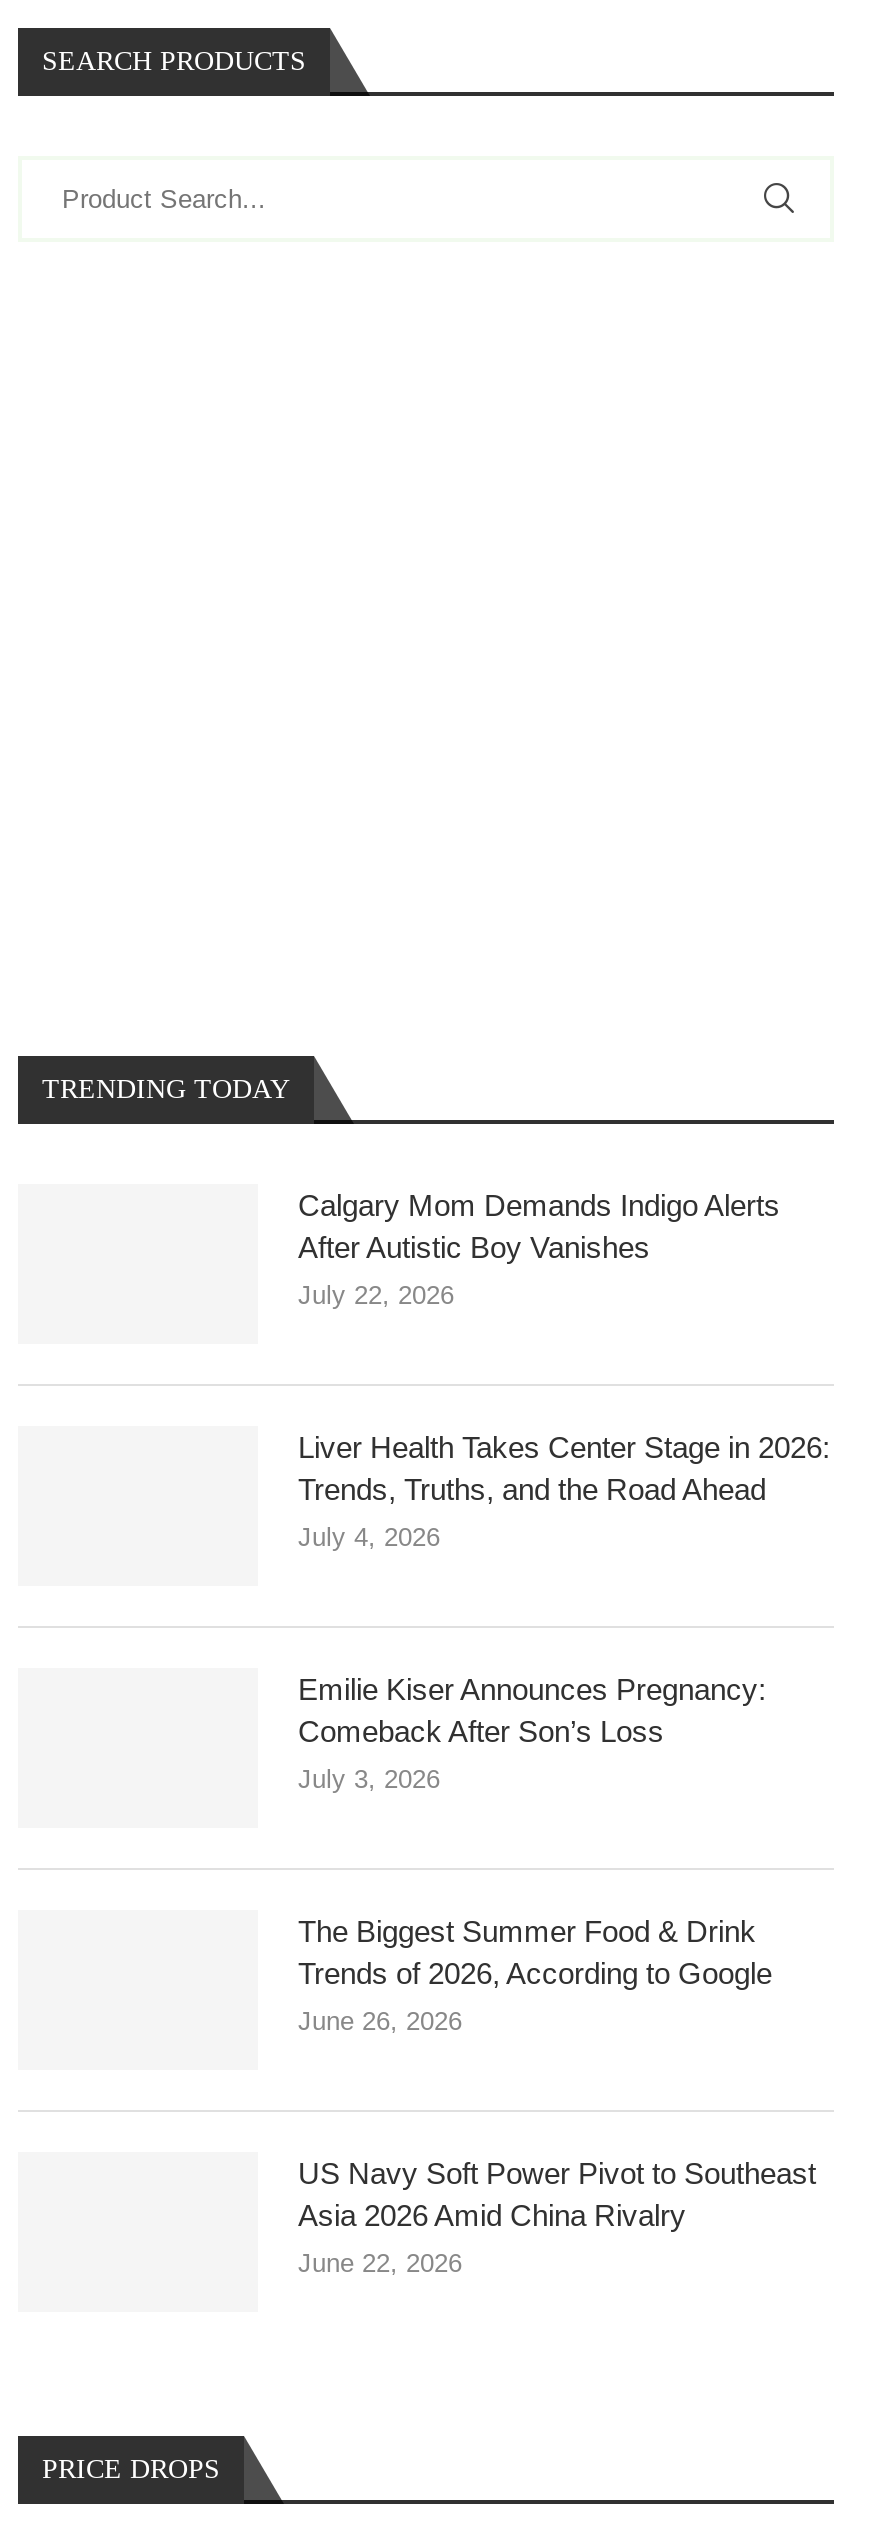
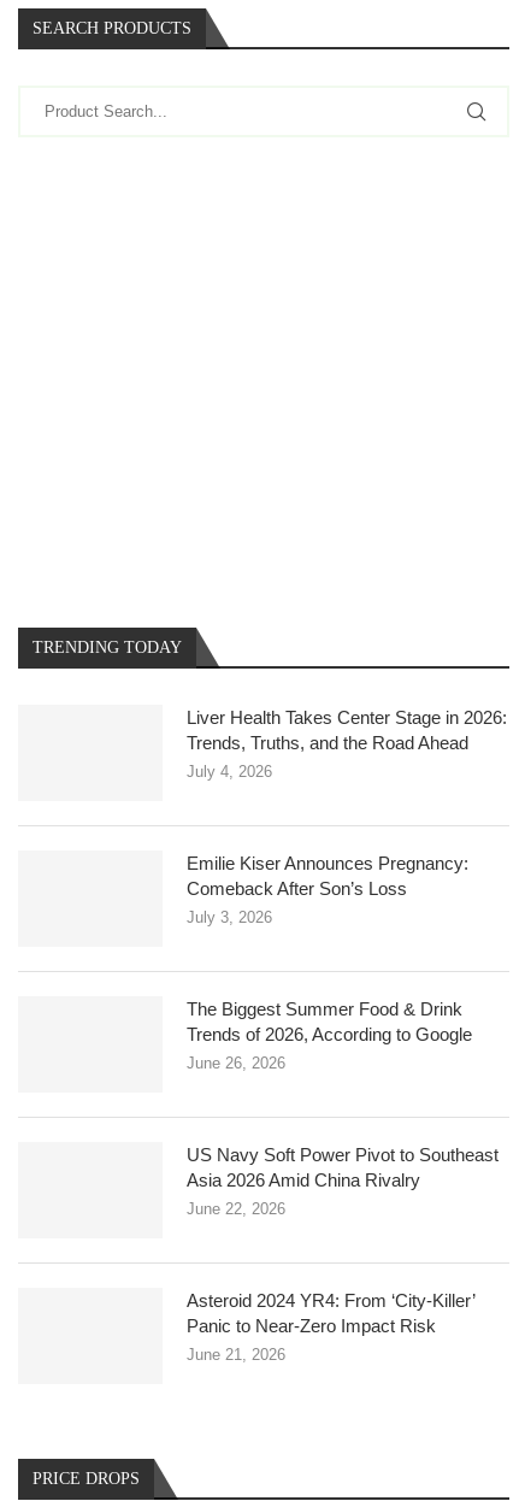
- Calgary Mom Demands Indigo Alerts
- After Autistic Boy Vanishes
- July 22, 2026

moved up: Liver Health Takes Center Stage in 2026: | Trends, Truths, and the Road Ahead | July 4, 2026 | ... | Asia 2026 Amid China Rivalry | June 22, 2026

+ Asteroid 2024 YR4: From ‘City‑Killer’
+ Panic to Near‑Zero Impact Risk
+ June 21, 2026
